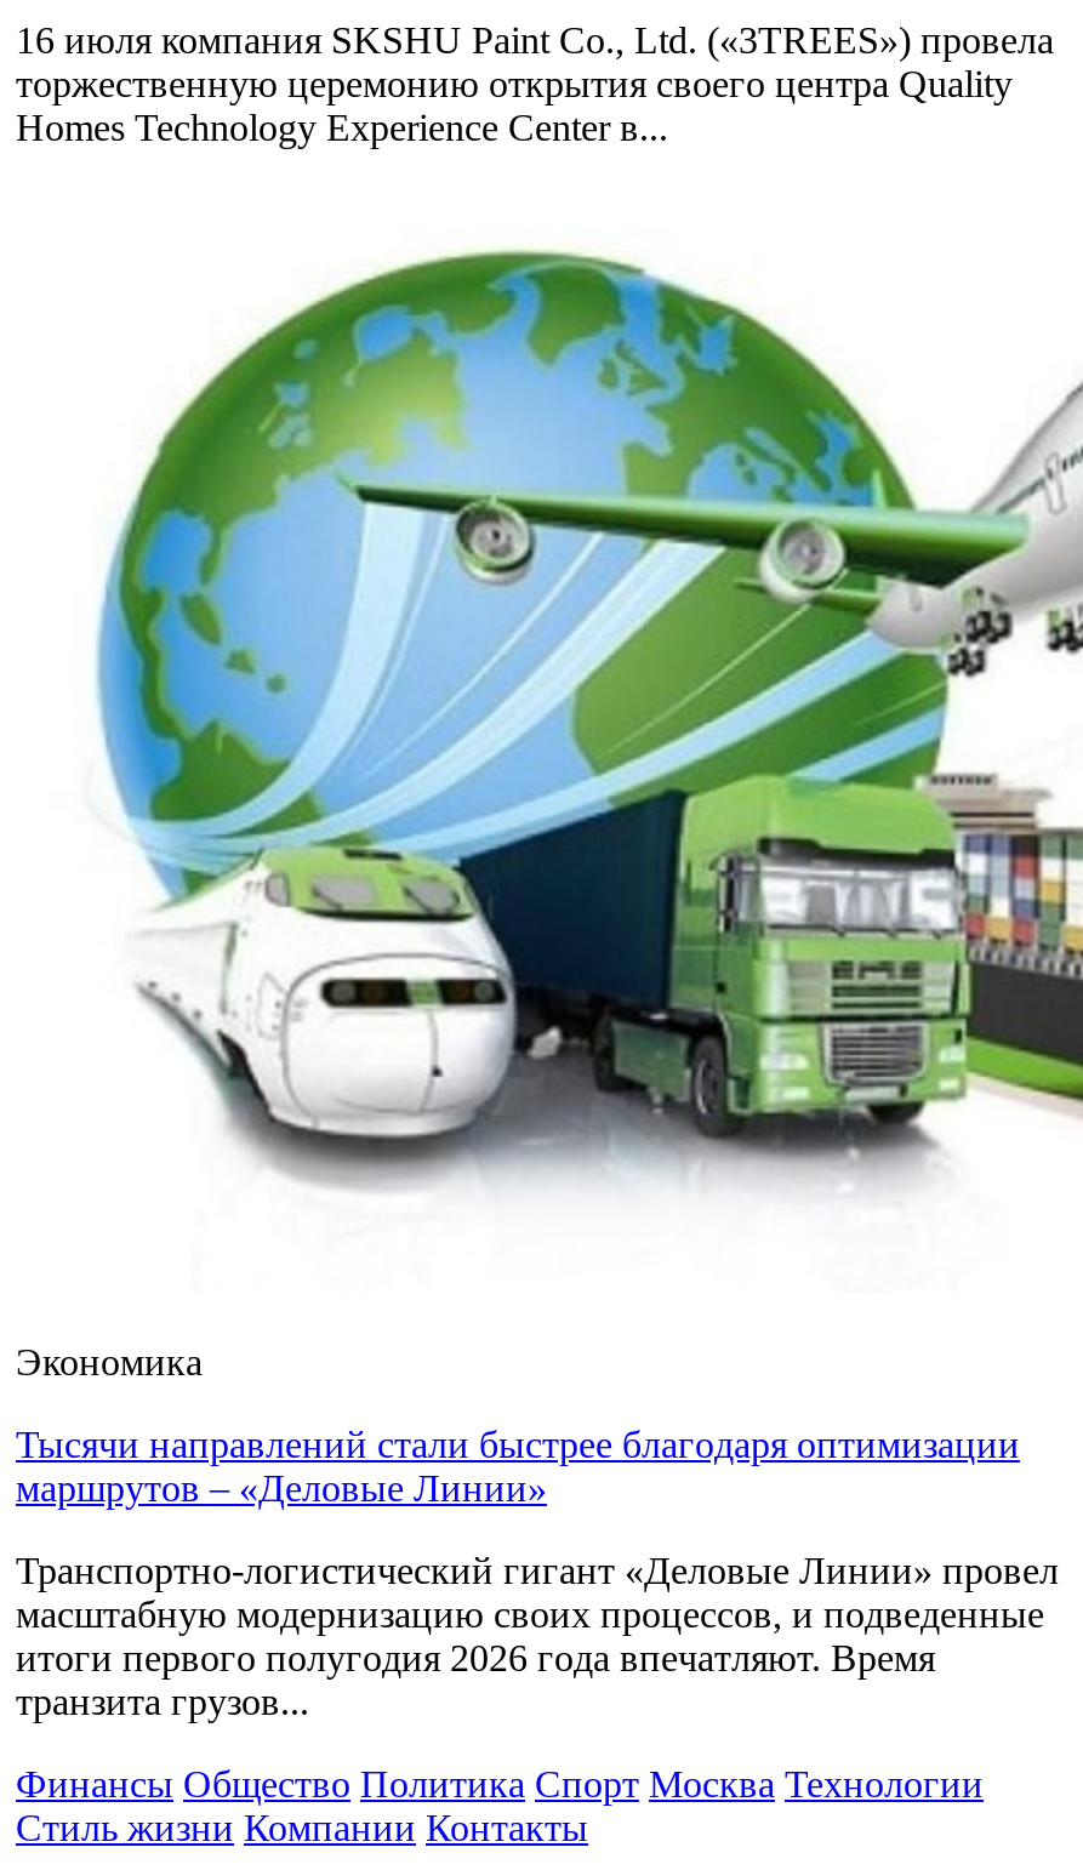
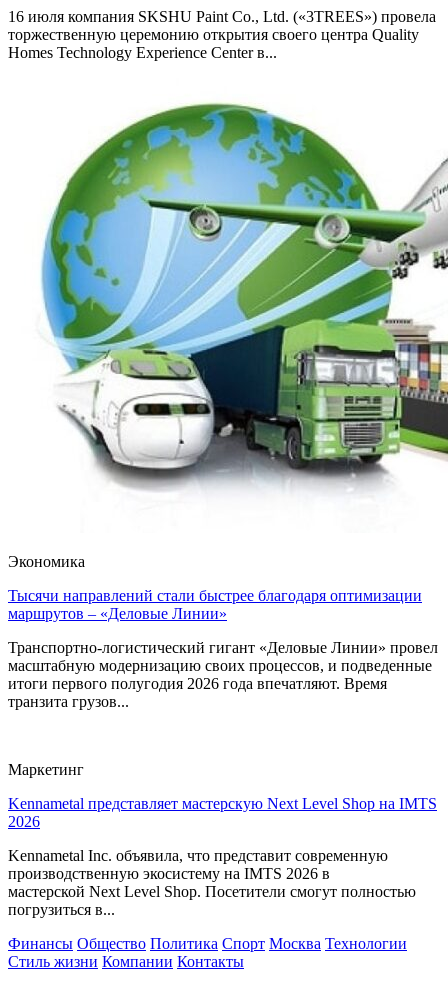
+ Маркетинг
+ Kennametal представляет мастерскую Next Level Shop на IMTS
+ 2026
+ Kennametal Inc. объявила, что представит современную
+ производственную экосистему на IMTS 2026 в
+ мастерской Next Level Shop. Посетители смогут полностью
+ погрузиться в...
